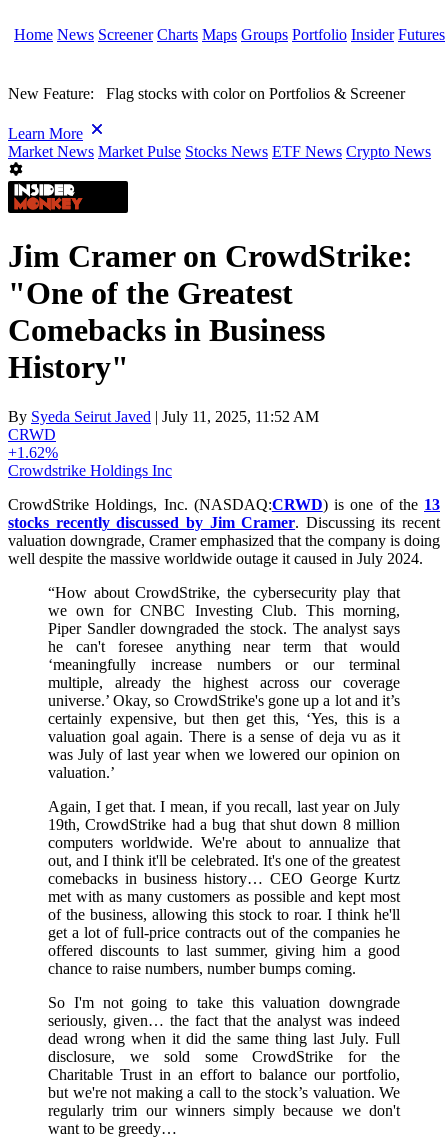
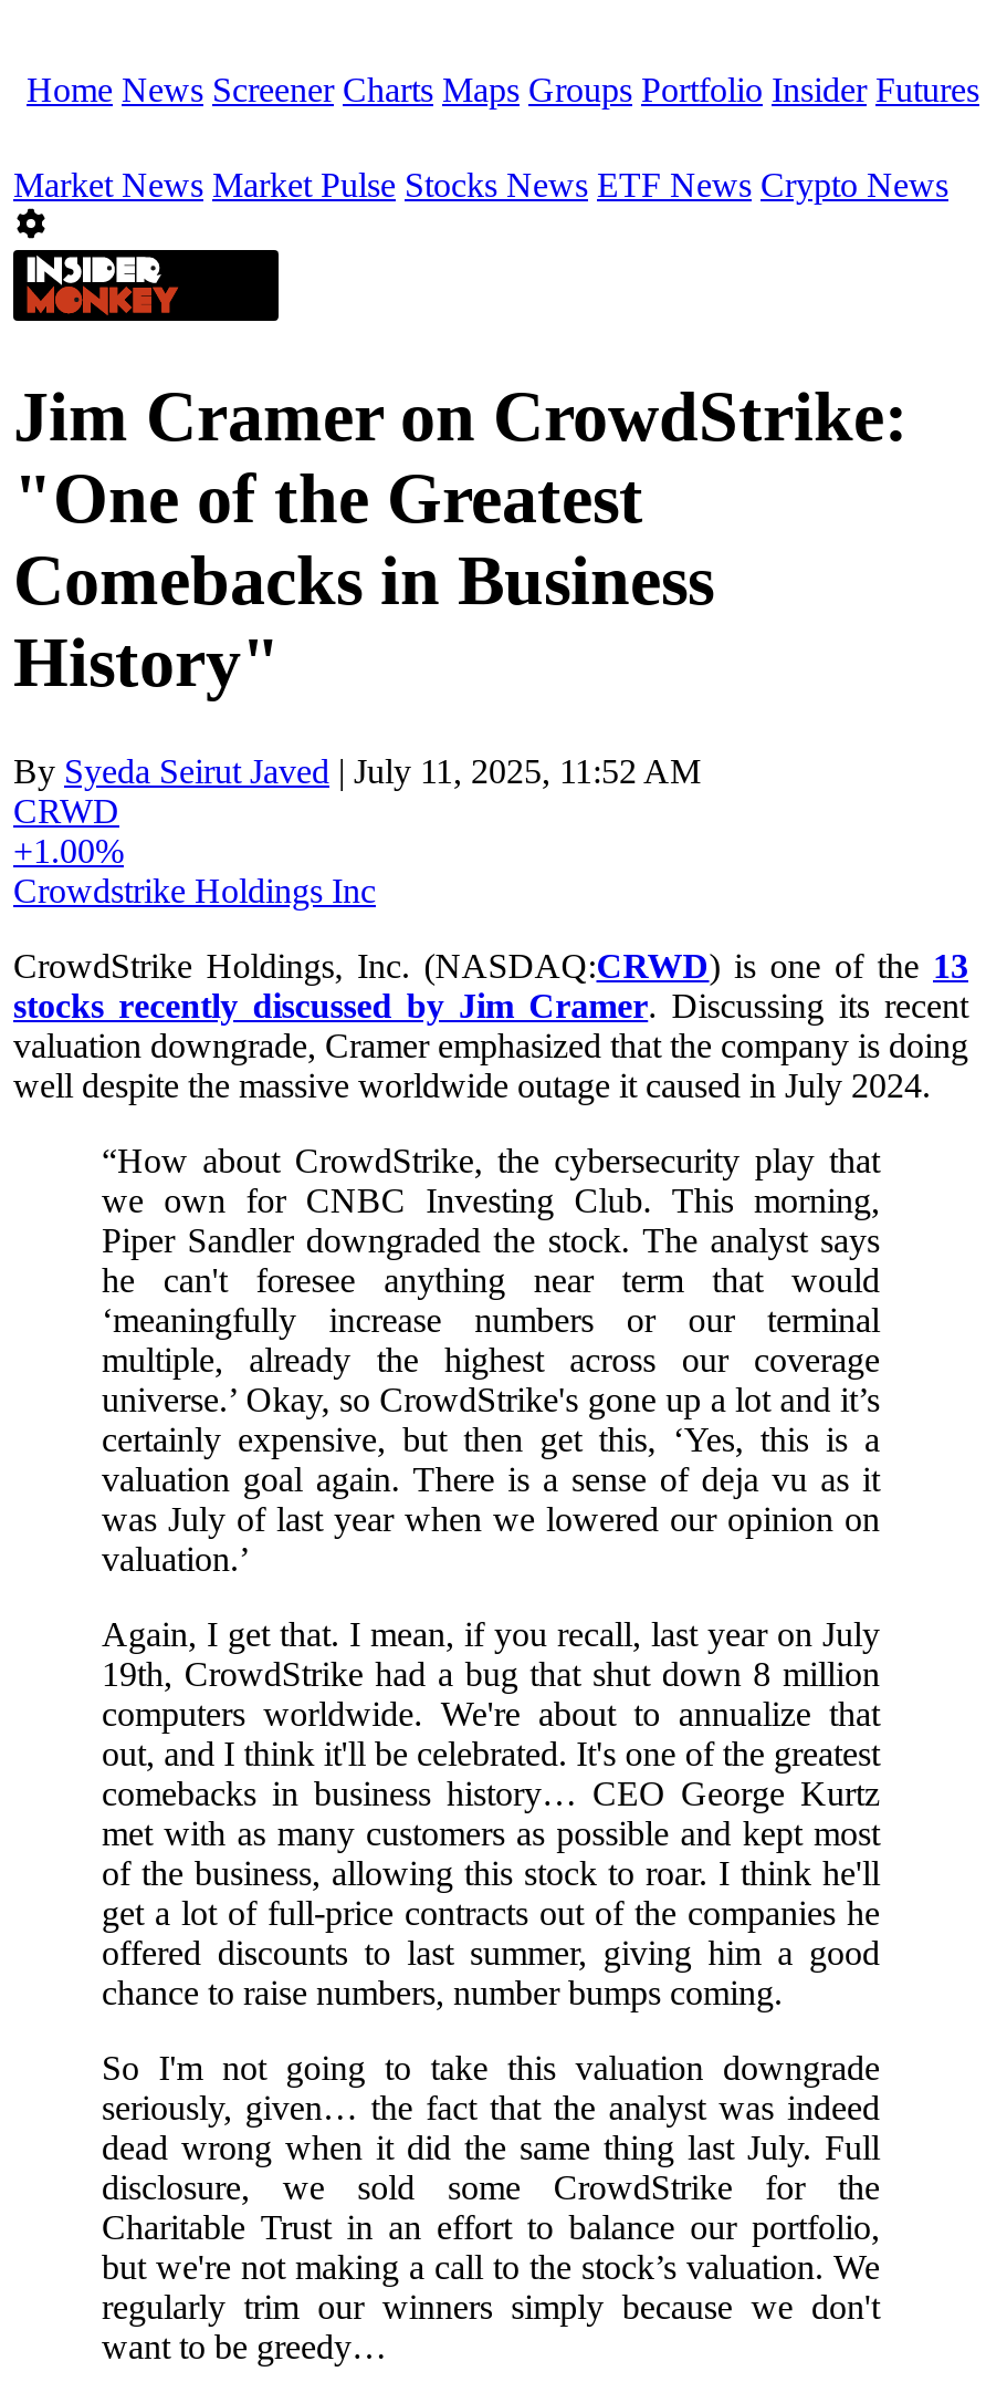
- New Feature: Flag stocks with color on Portfolios & Screener
- Learn More

- +1.62%
+ +1.00%
